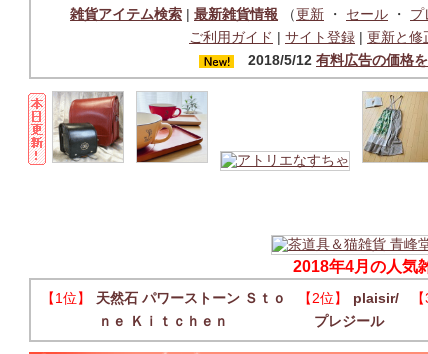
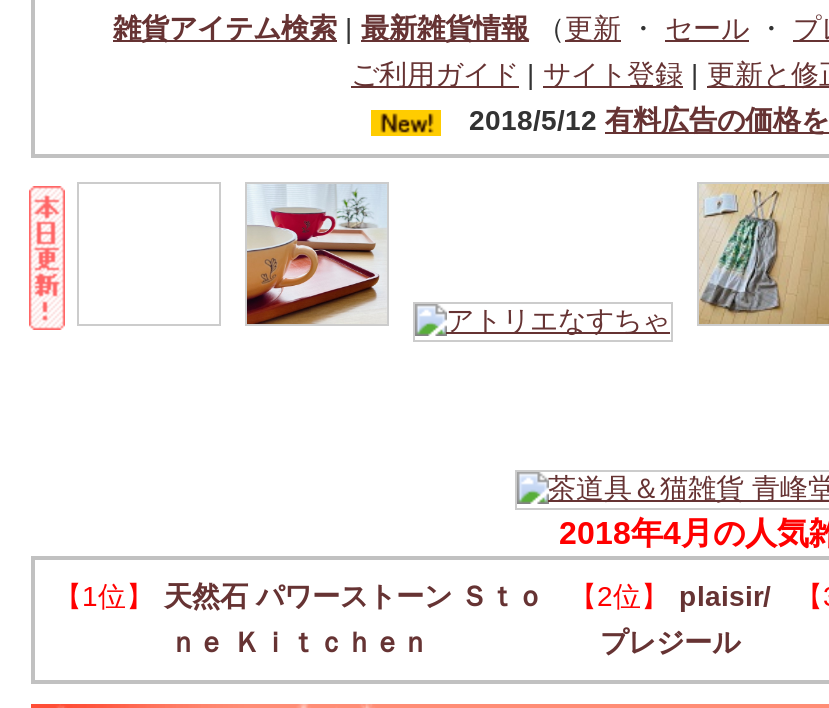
- [image]
